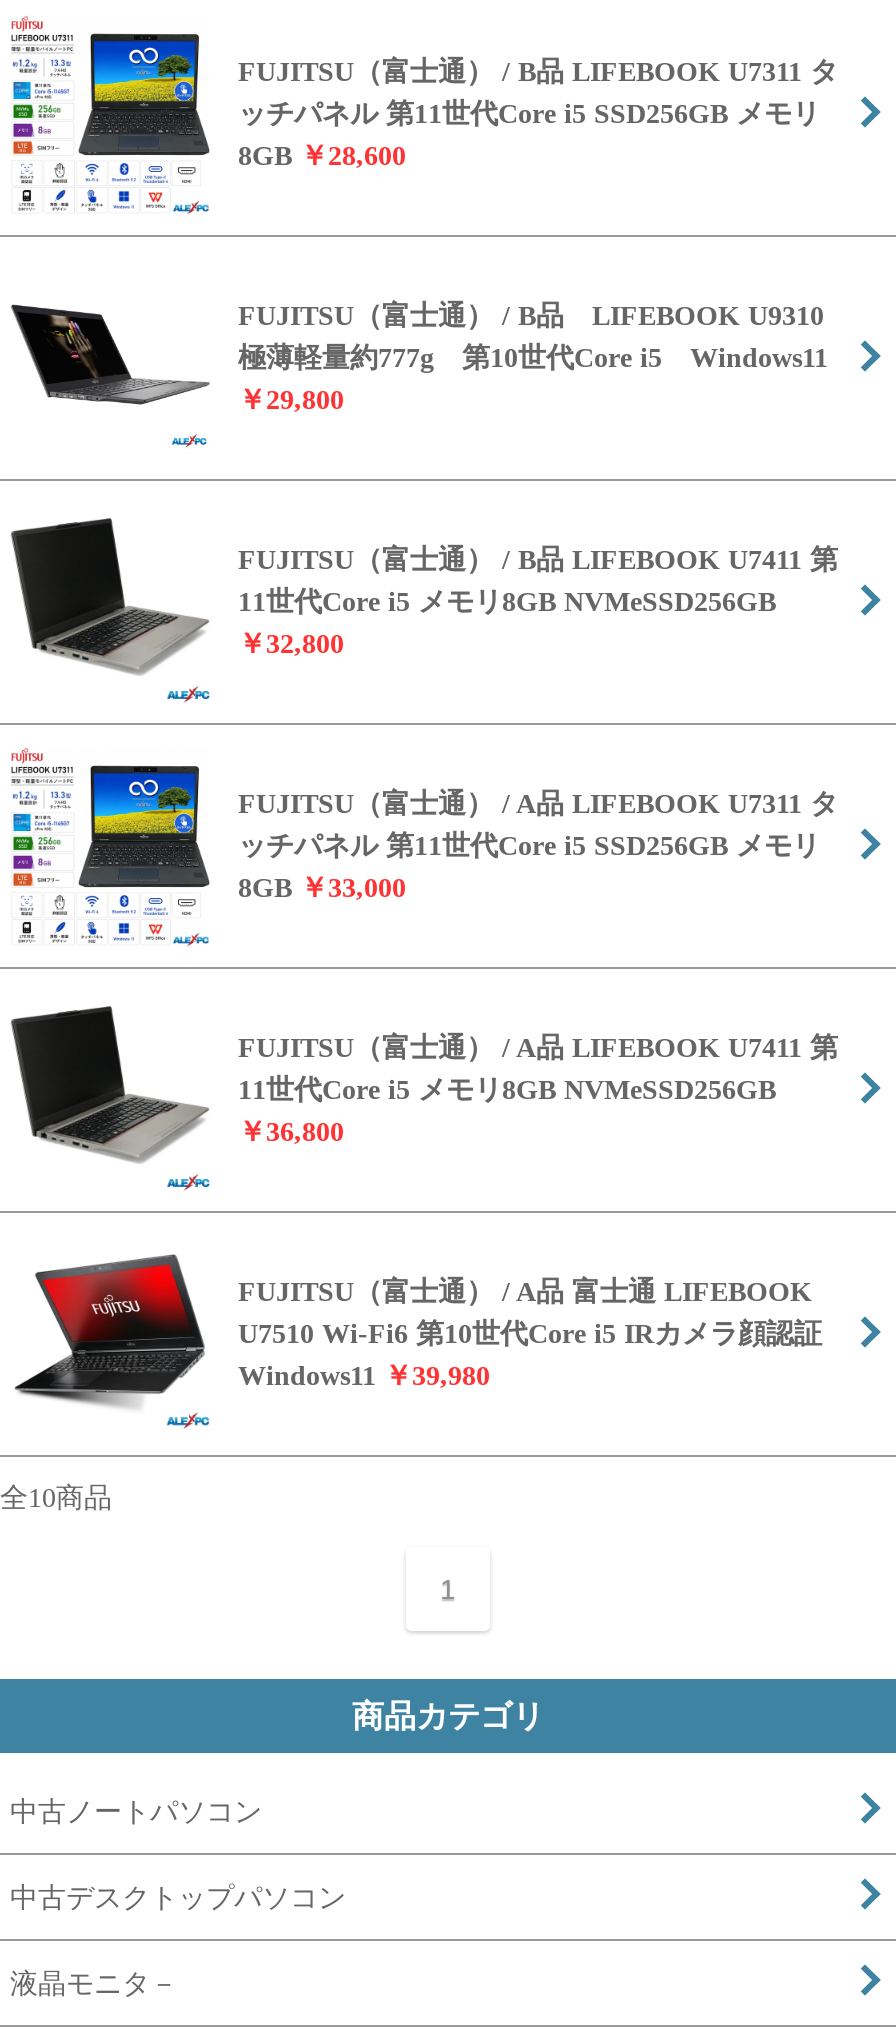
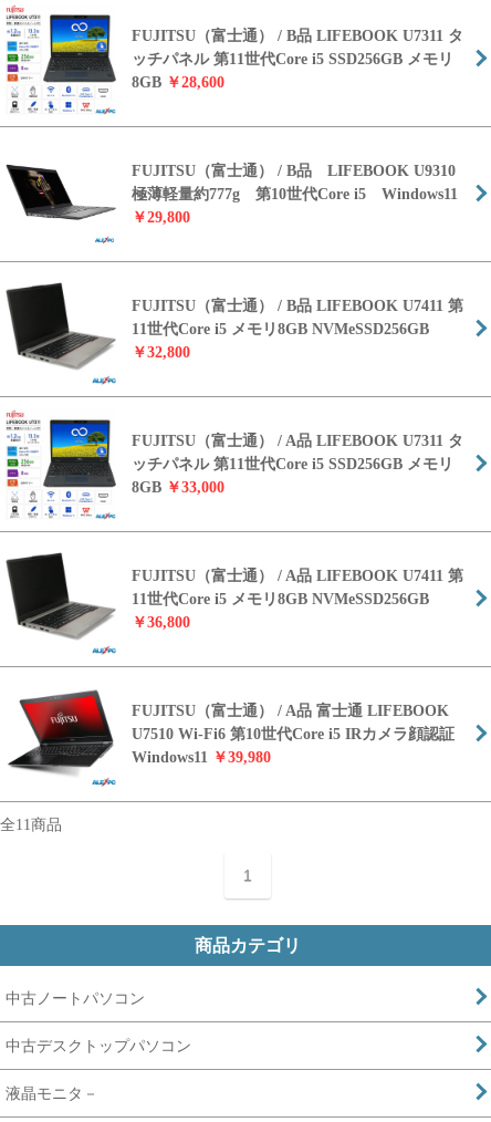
- 全10商品
+ 全11商品
